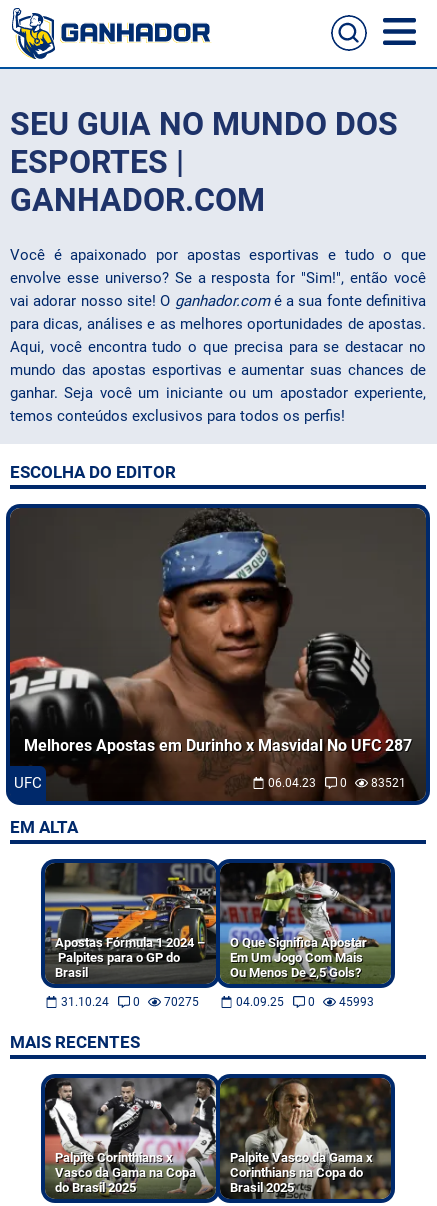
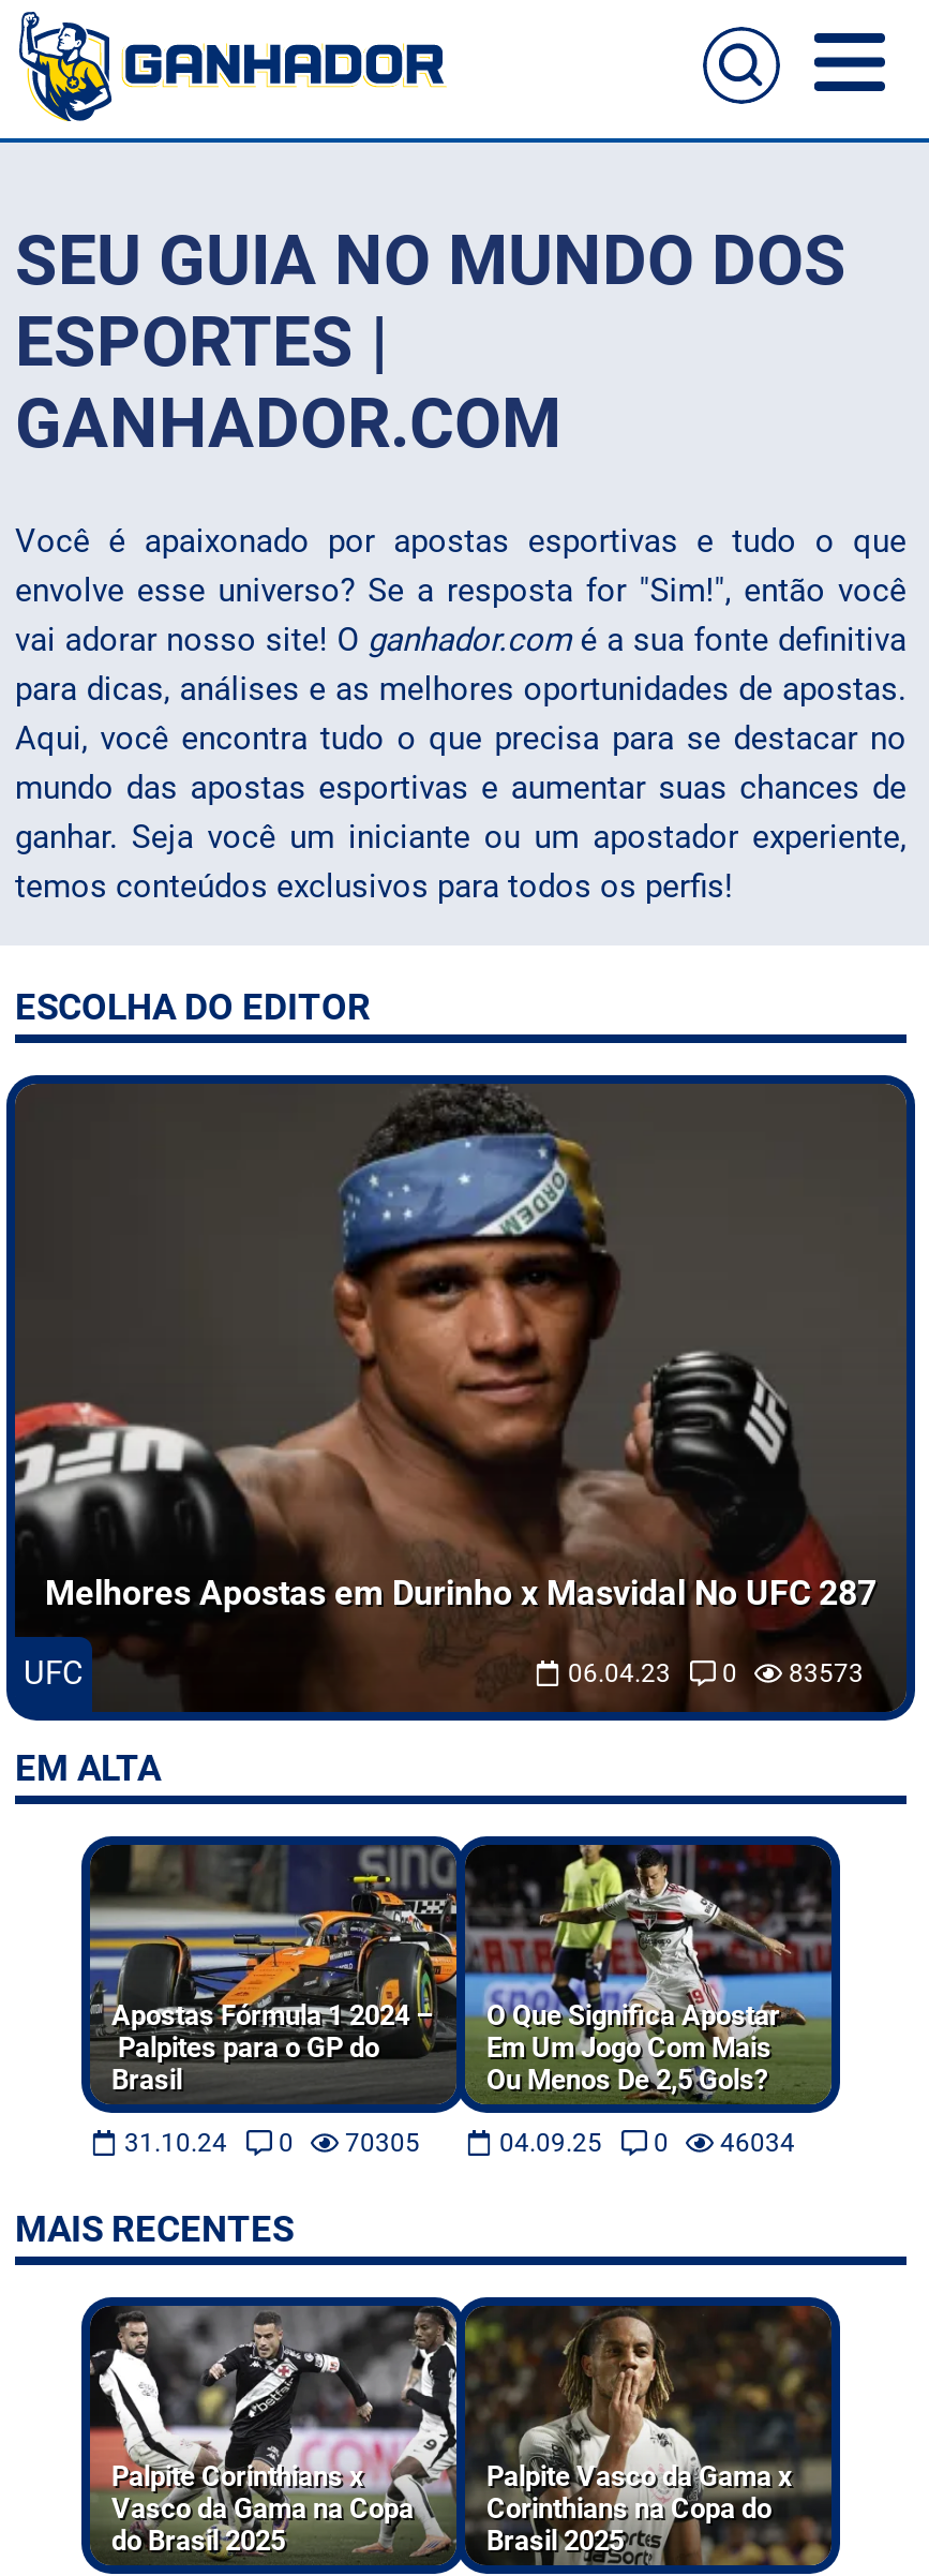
- 06.04.23 0 83521
+ 06.04.23 0 83573

- 31.10.24 0 70275
+ 31.10.24 0 70305

- 04.09.25 0 45993
+ 04.09.25 0 46034
